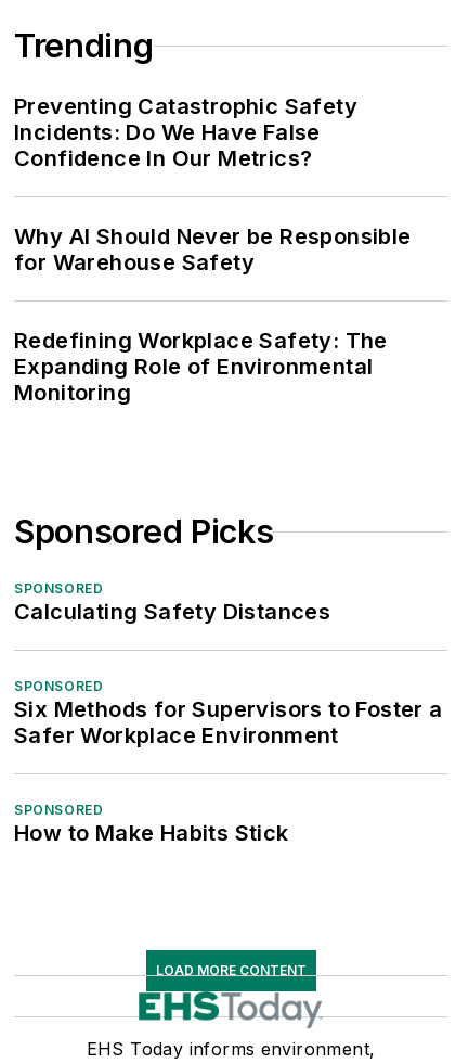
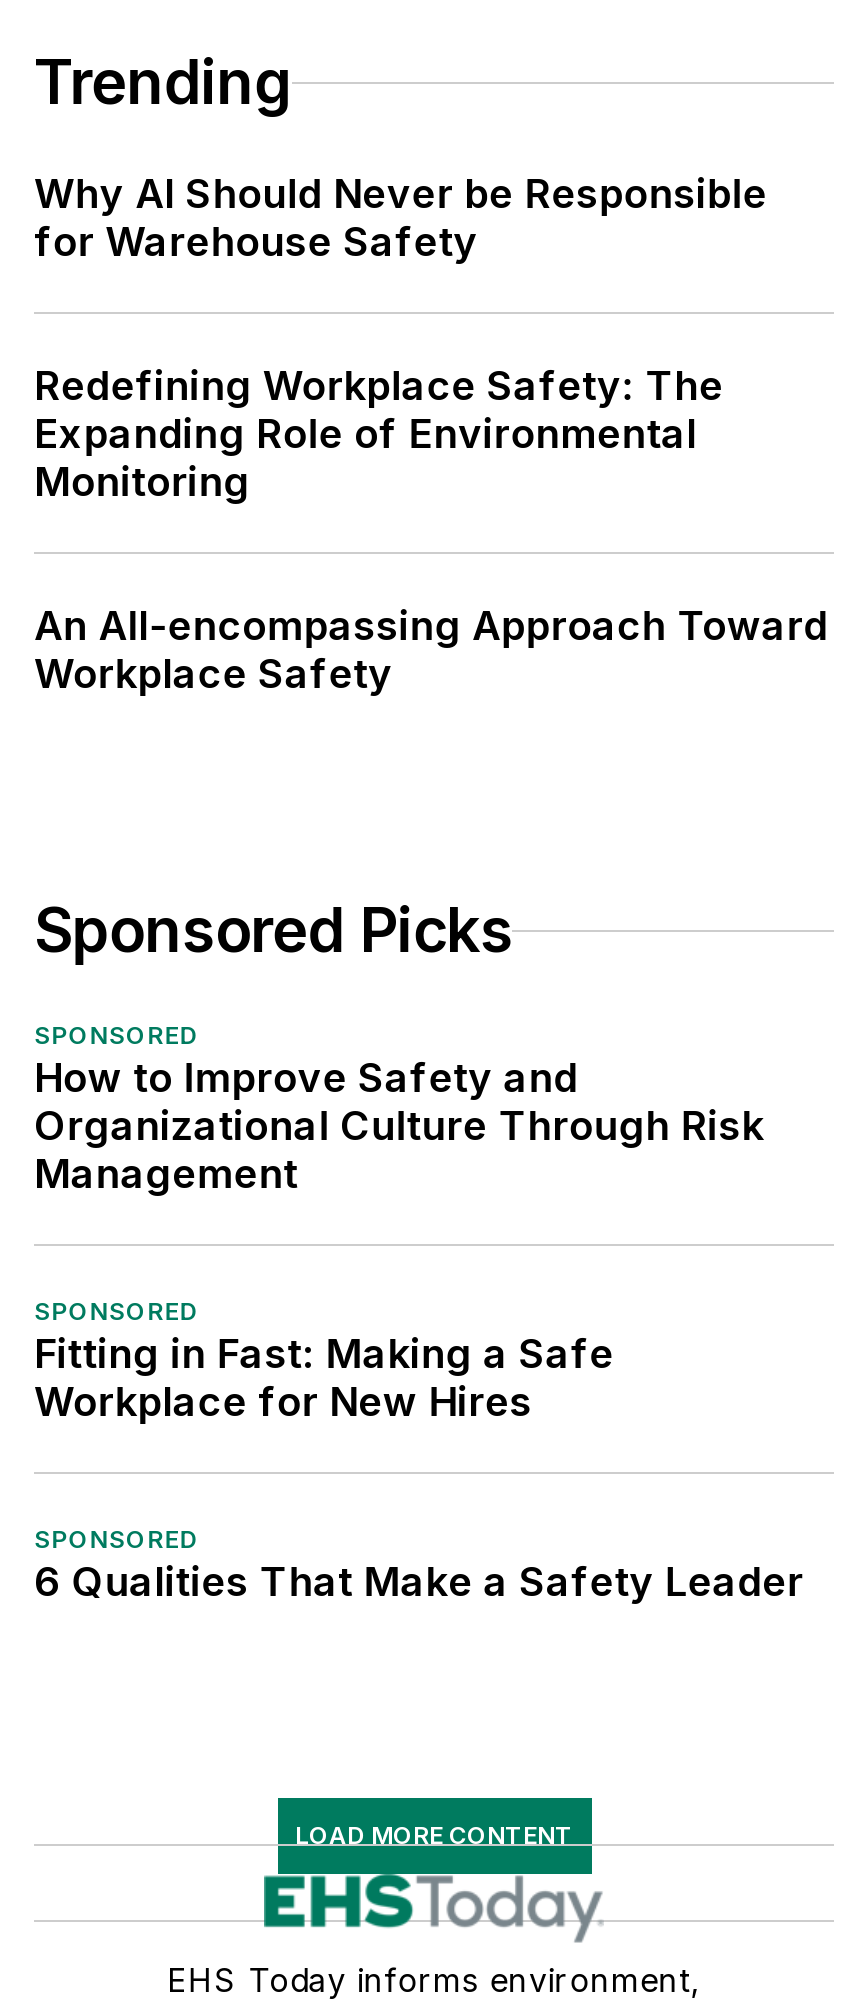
- Preventing Catastrophic Safety
- Incidents: Do We Have False
- Confidence In Our Metrics?

moved up: Why AI Should Never be Responsible | for Warehouse Safety | Redefining Workplace Safety: The | Expanding Role of Environmental | Monitoring

+ An All-encompassing Approach Toward
+ Workplace Safety

moved up: Sponsored Picks | SPONSORED

- Calculating Safety Distances
+ How to Improve Safety and
+ Organizational Culture Through Risk
+ Management

- Six Methods for Supervisors to Foster a
- Safer Workplace Environment
+ Fitting in Fast: Making a Safe
+ Workplace for New Hires

- How to Make Habits Stick
+ 6 Qualities That Make a Safety Leader
